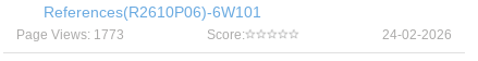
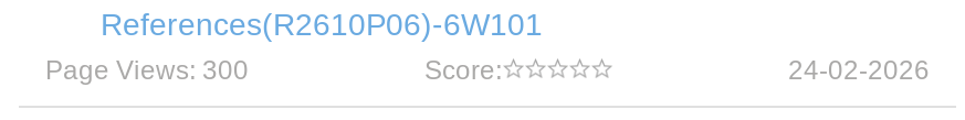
- Page Views: 1773
+ Page Views: 300
